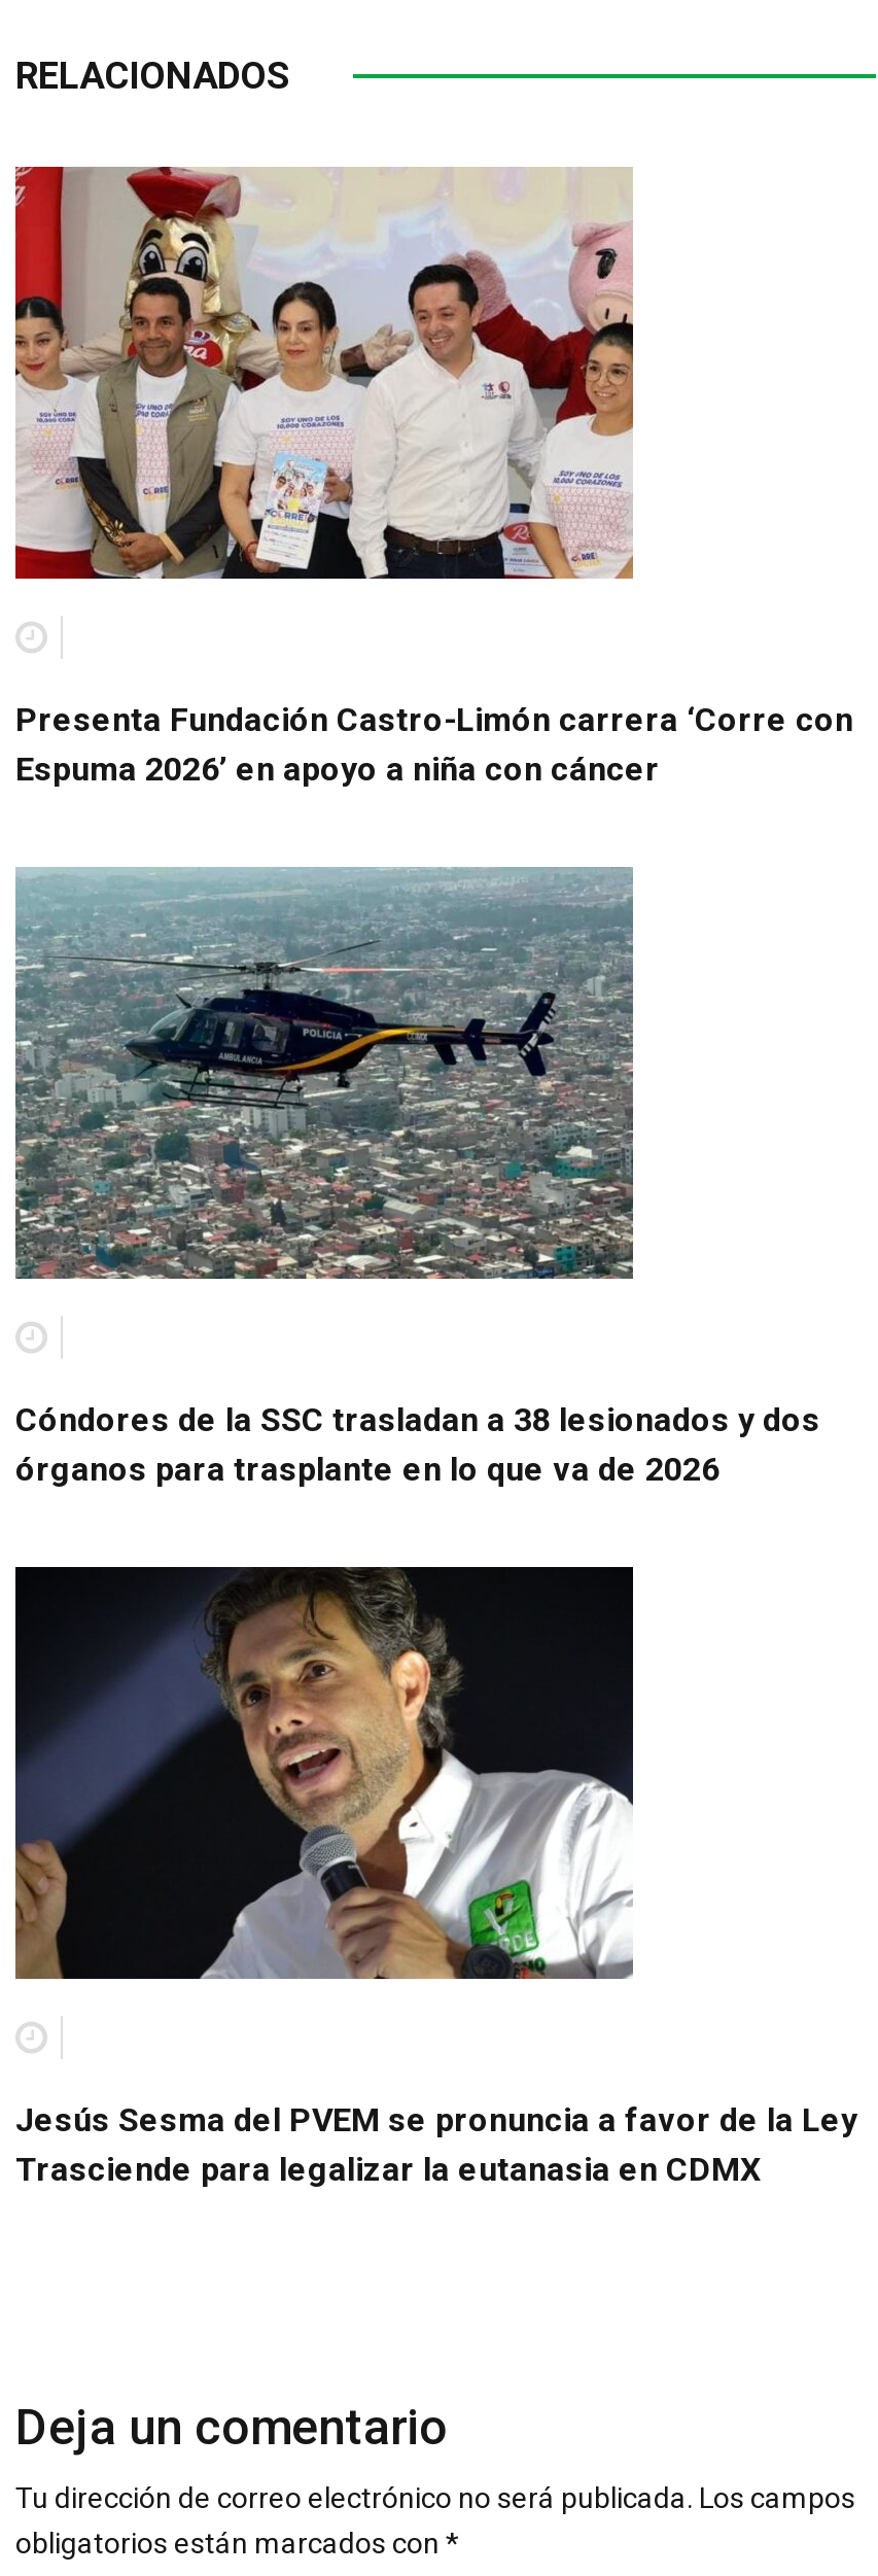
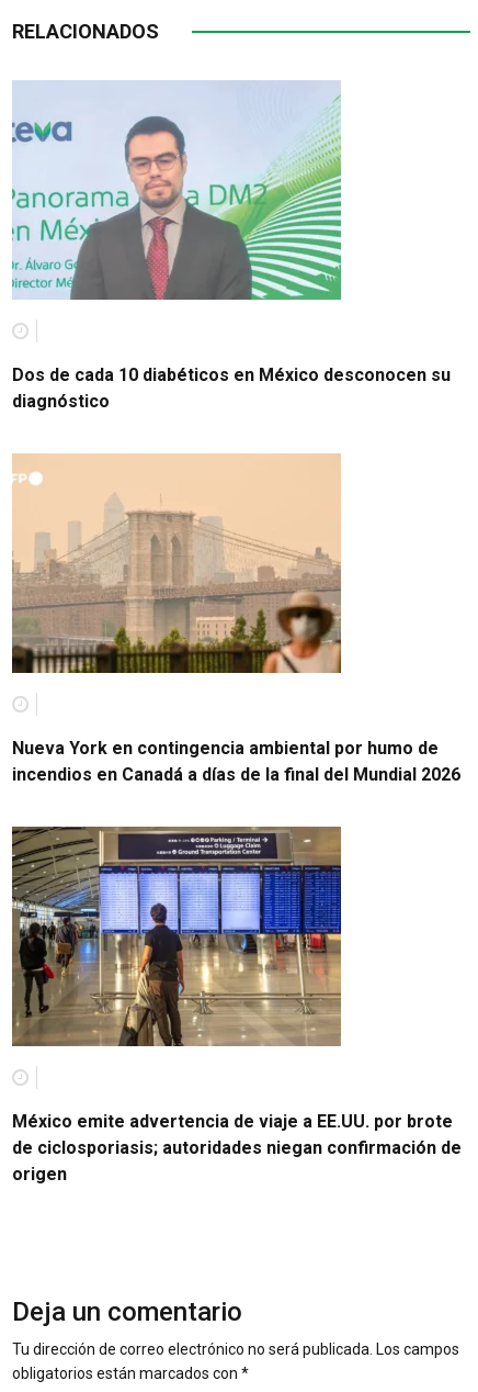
- [image]
+ [image]

- Presenta Fundación Castro-Limón carrera ‘Corre con
- Espuma 2026’ en apoyo a niña con cáncer
+ Dos de cada 10 diabéticos en México desconocen su
+ diagnóstico

- [image]
+ [image]

- Cóndores de la SSC trasladan a 38 lesionados y dos
- órganos para trasplante en lo que va de 2026
+ Nueva York en contingencia ambiental por humo de
+ incendios en Canadá a días de la final del Mundial 2026

- [image]
+ [image]

- Jesús Sesma del PVEM se pronuncia a favor de la Ley
- Trasciende para legalizar la eutanasia en CDMX
+ México emite advertencia de viaje a EE.UU. por brote
+ de ciclosporiasis; autoridades niegan confirmación de
+ origen
